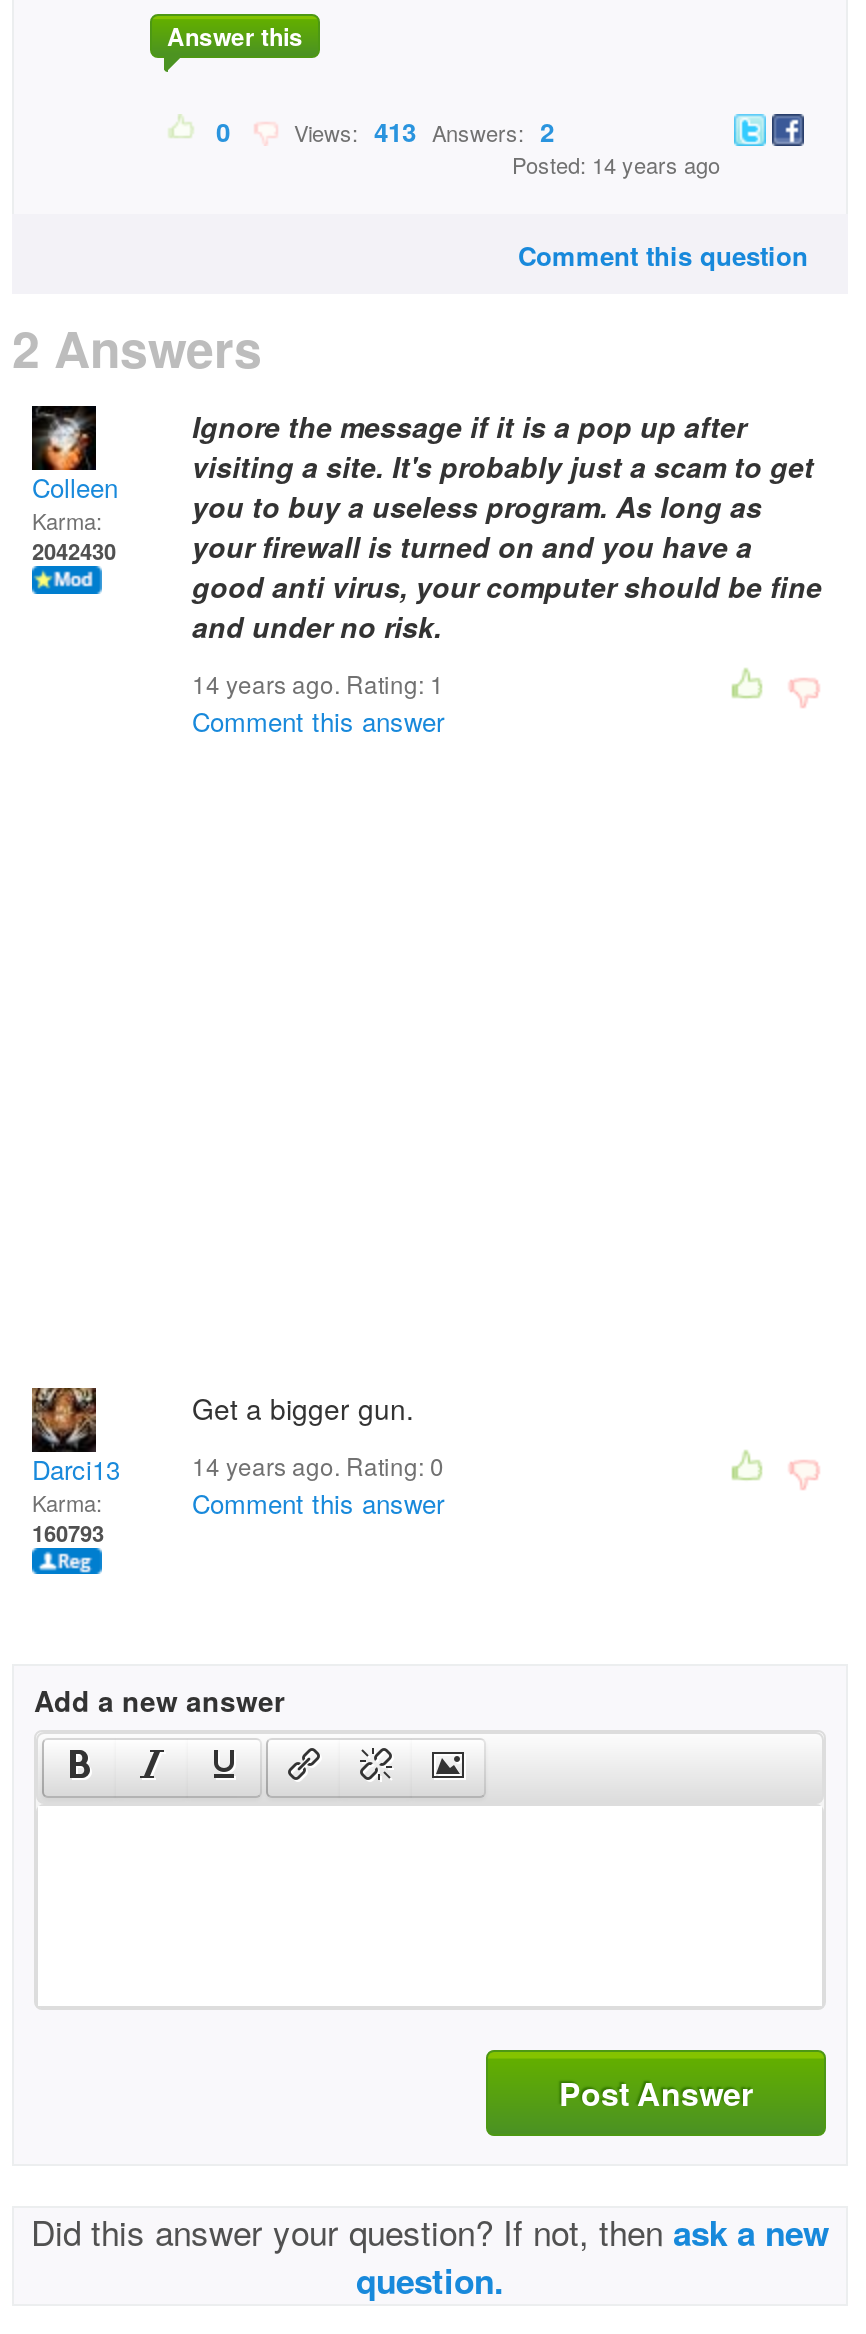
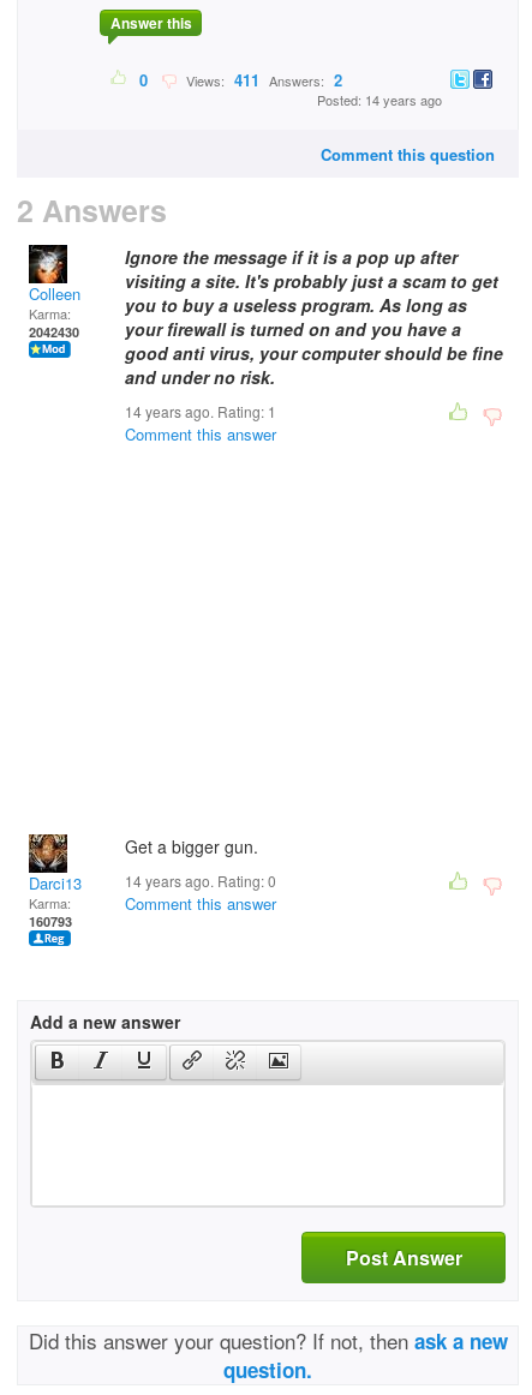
- Views: 413 Answers: 2
+ Views: 411 Answers: 2
